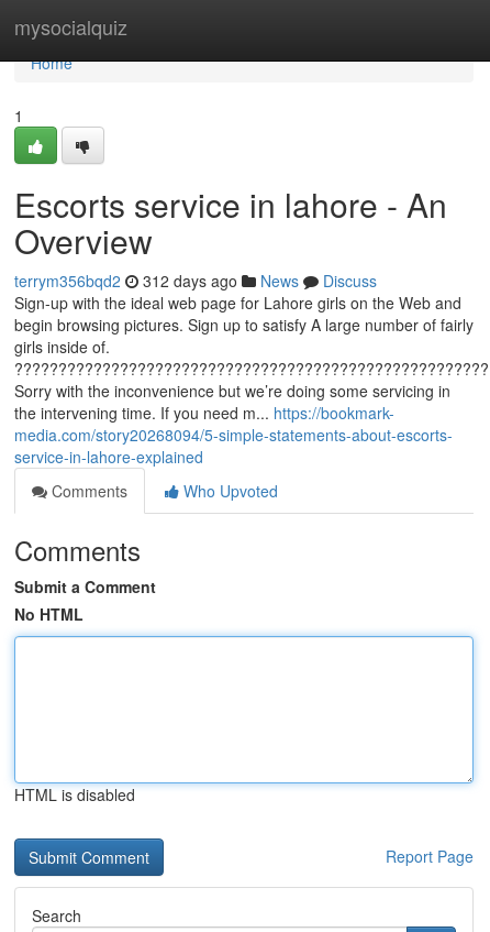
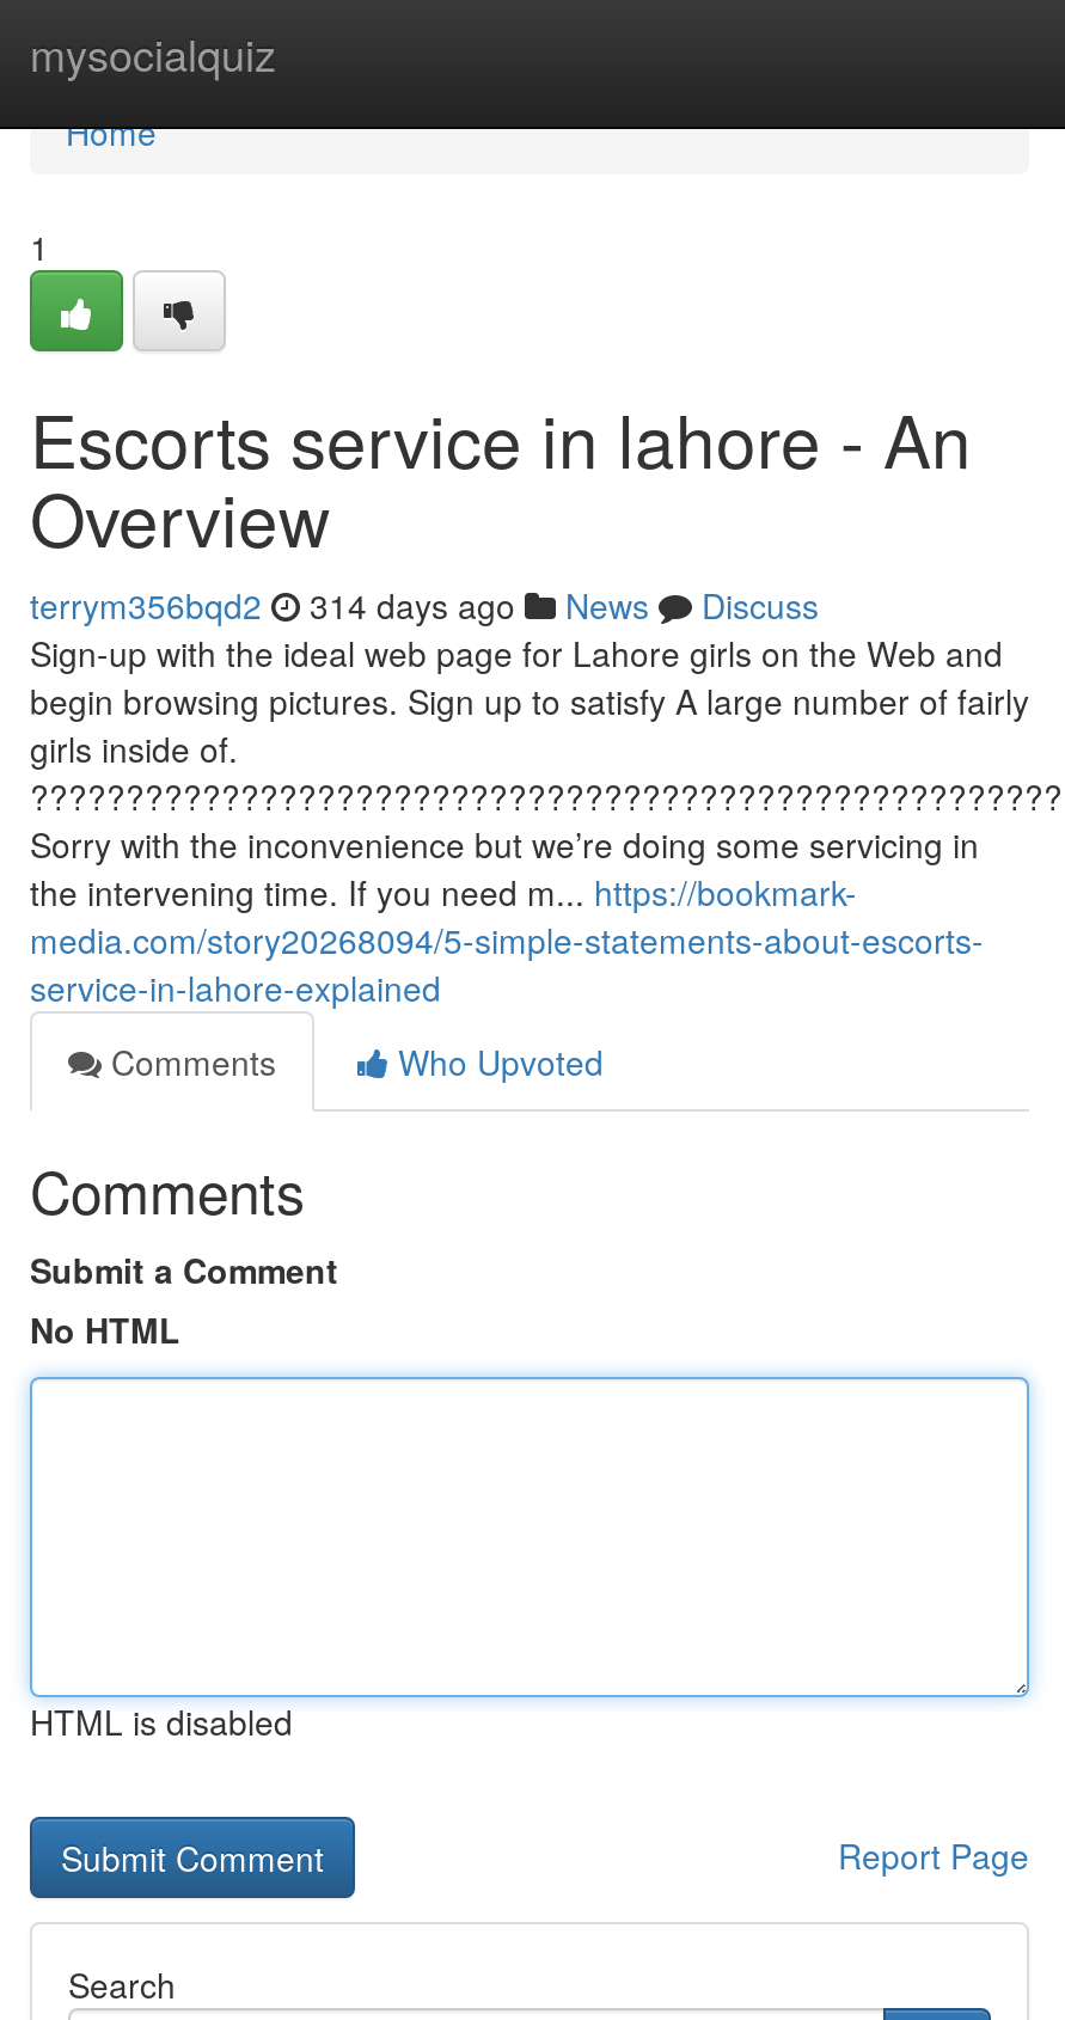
- terrym356bqd2 312 days ago News Discuss
+ terrym356bqd2 314 days ago News Discuss
